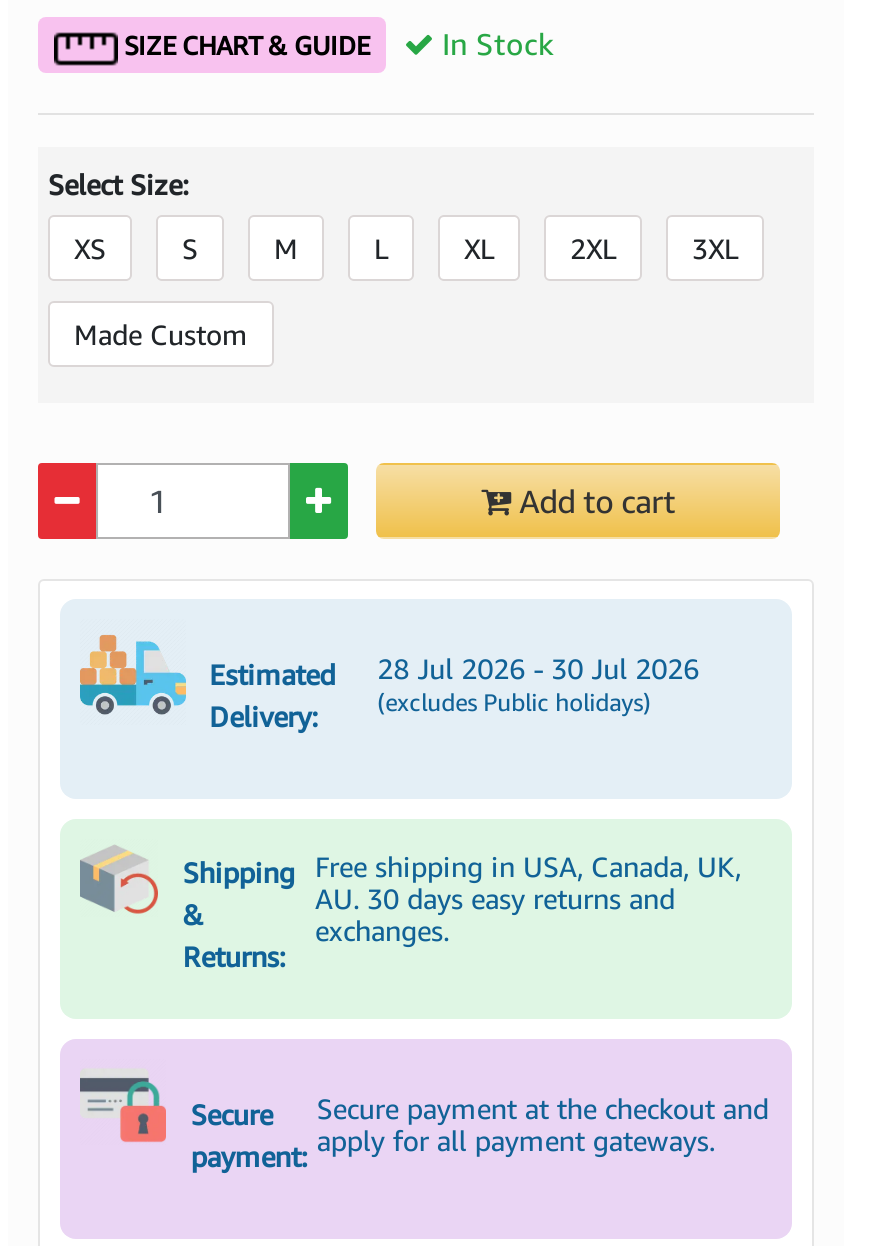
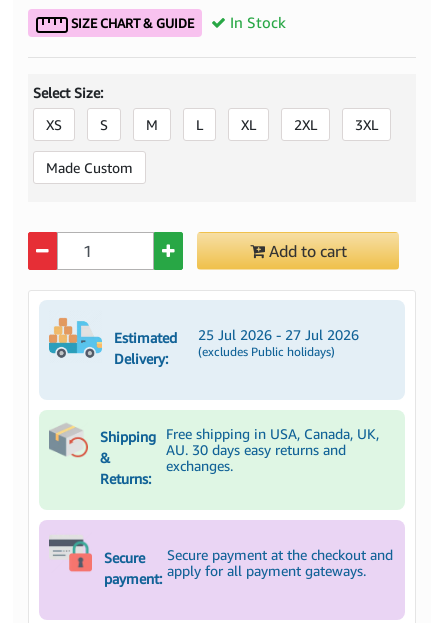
- Estimated 28 Jul 2026 - 30 Jul 2026
+ Estimated 25 Jul 2026 - 27 Jul 2026
